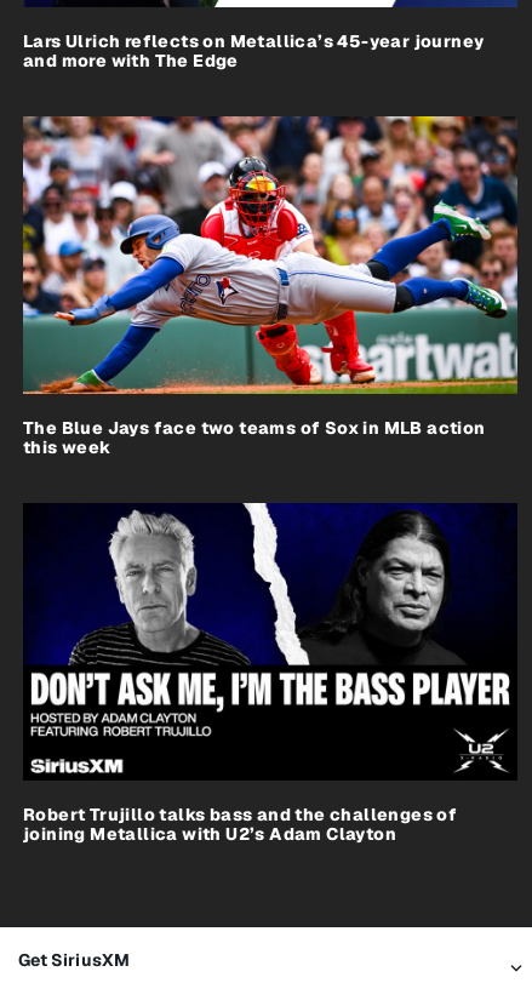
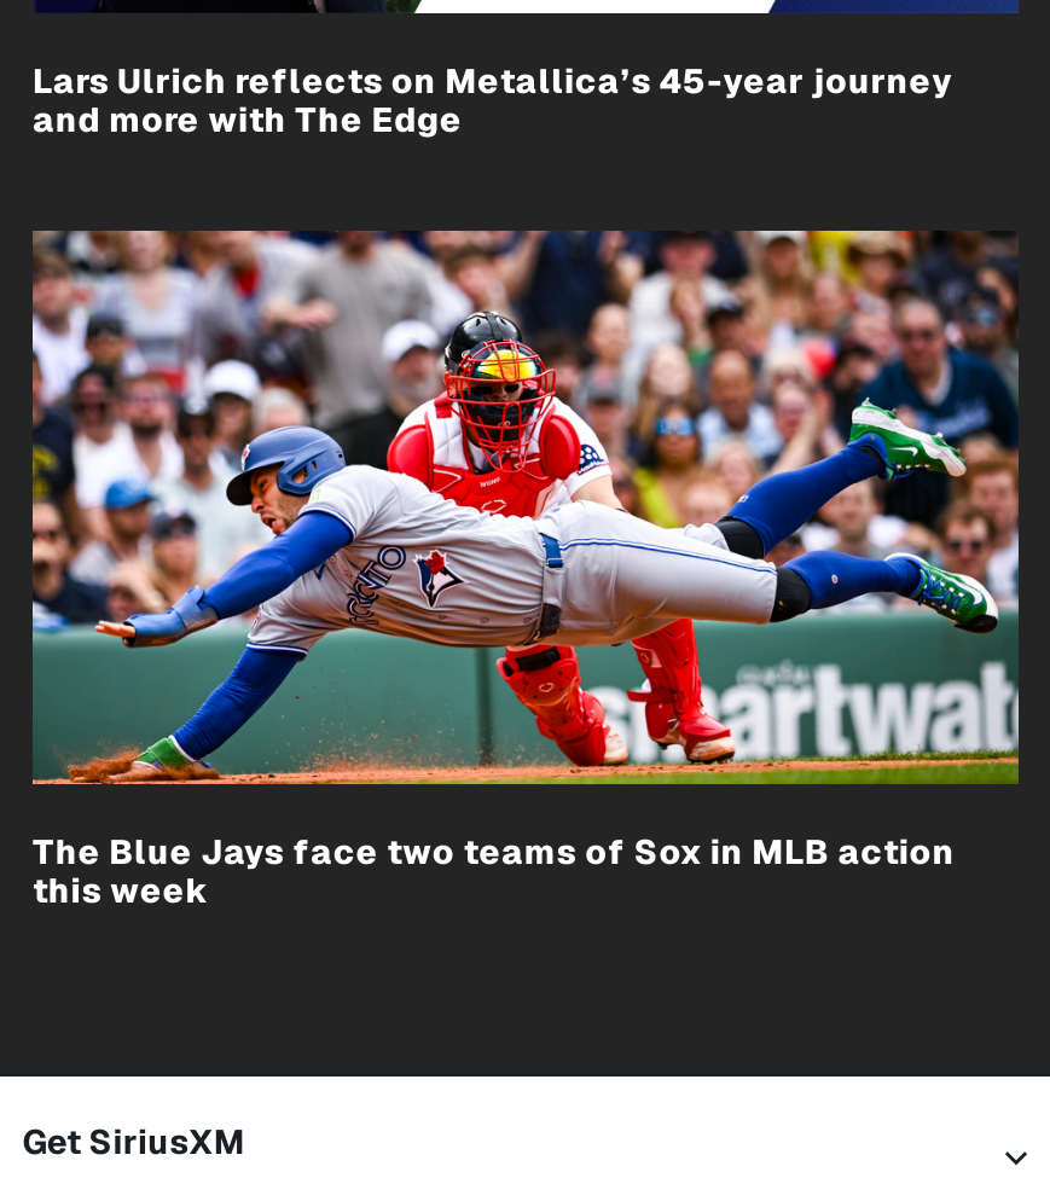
- [image]
- Robert Trujillo talks bass and the challenges of
- joining Metallica with U2’s Adam Clayton
